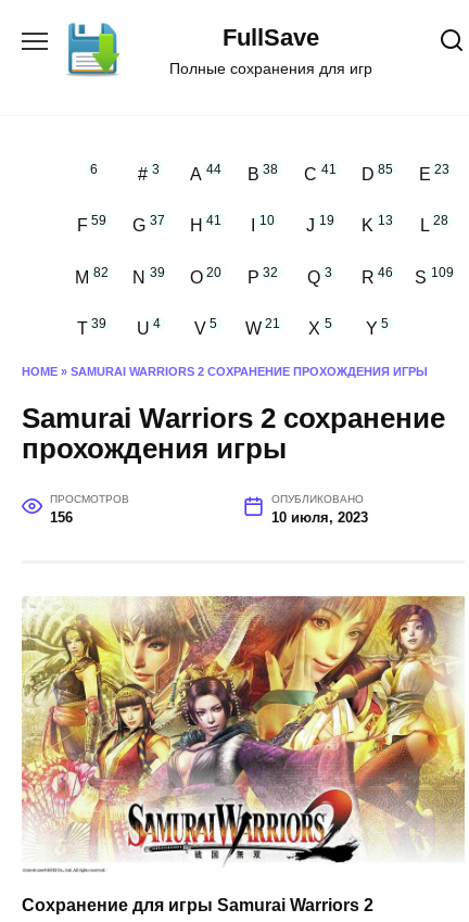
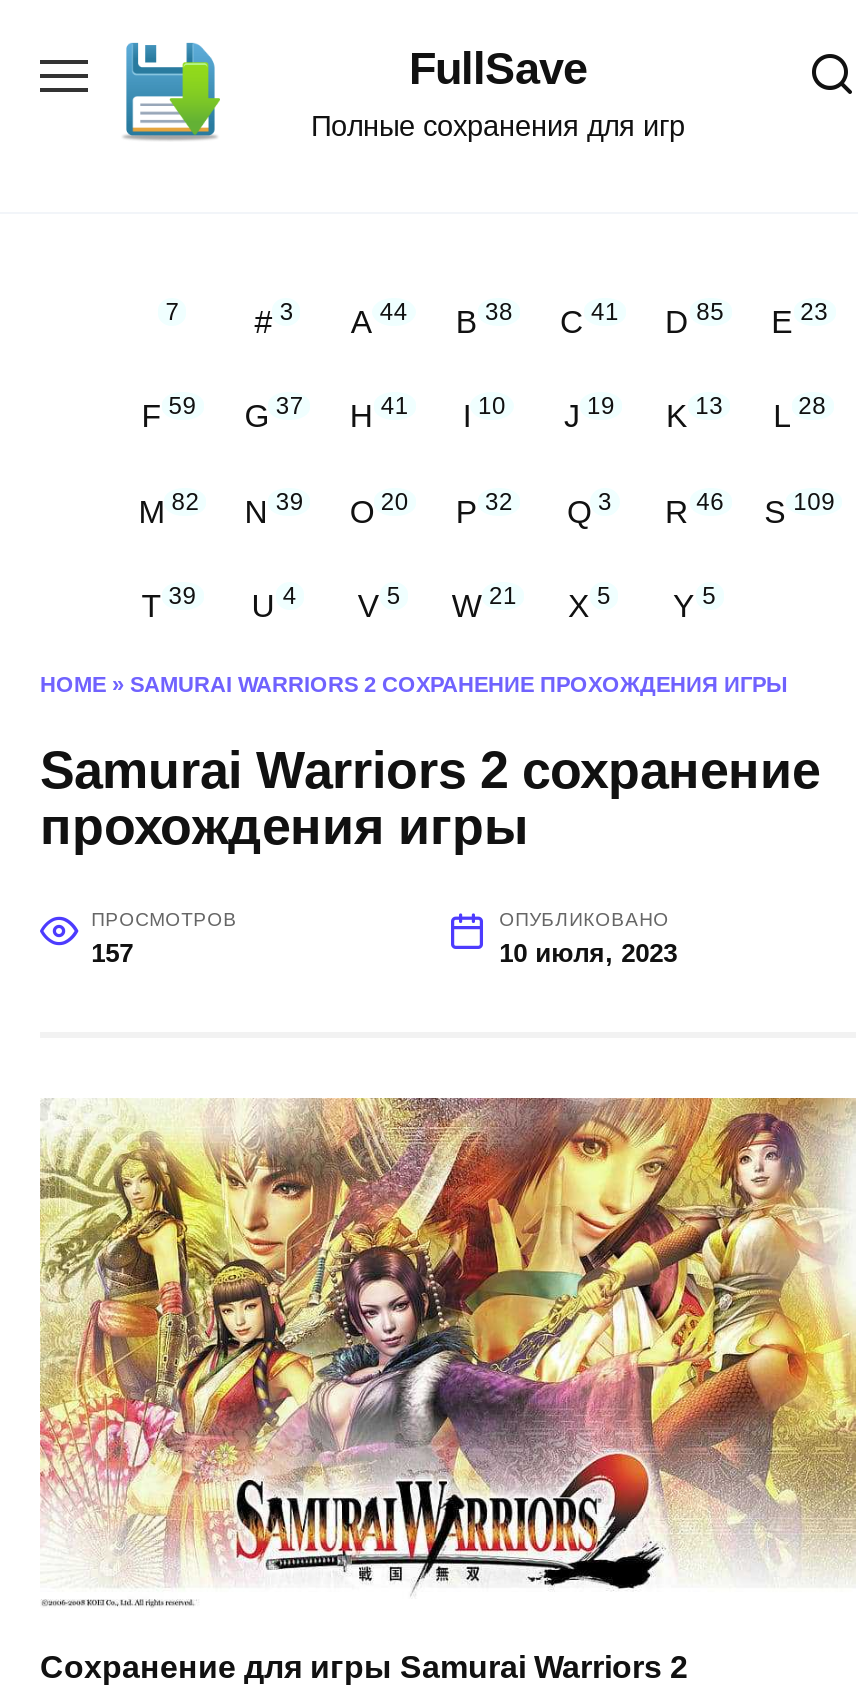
- 6
+ 7

- 156
+ 157
